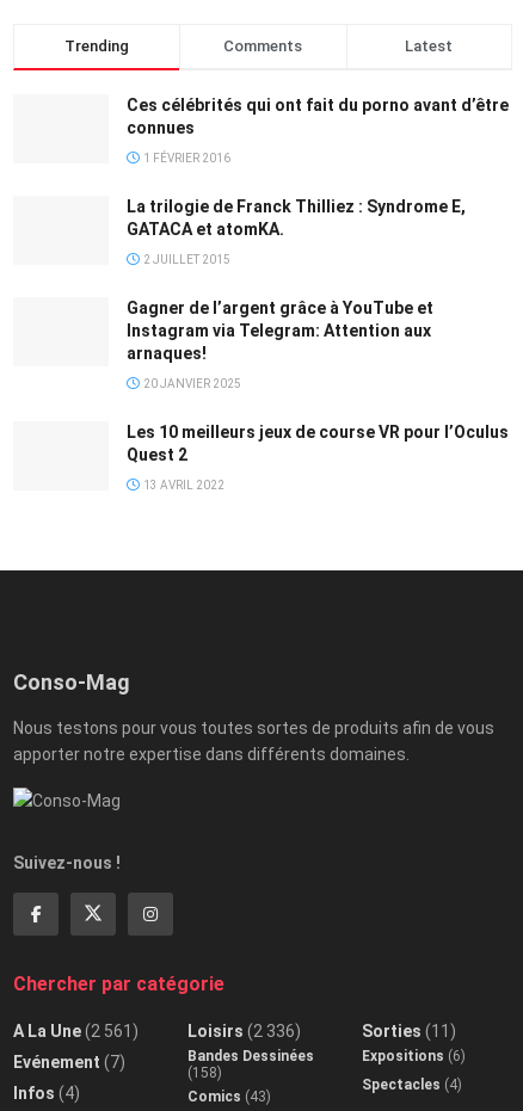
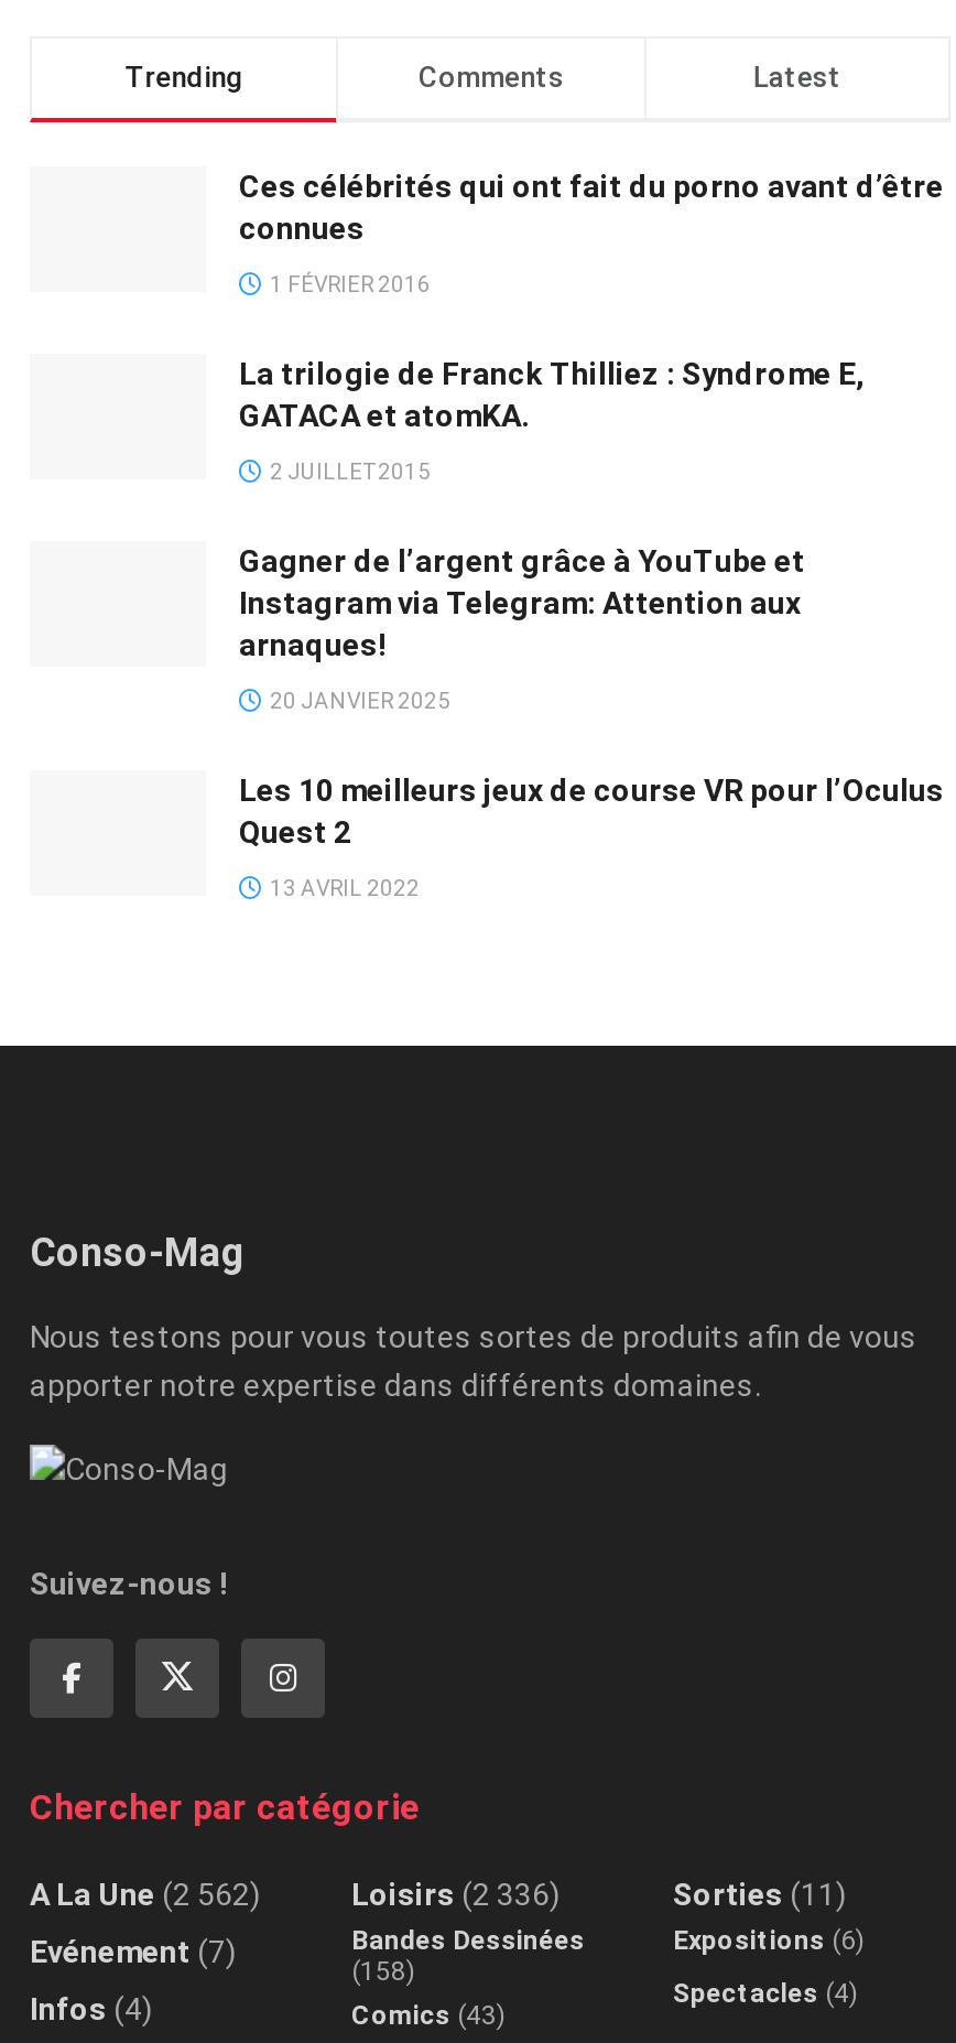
- A La Une (2 561)
+ A La Une (2 562)
